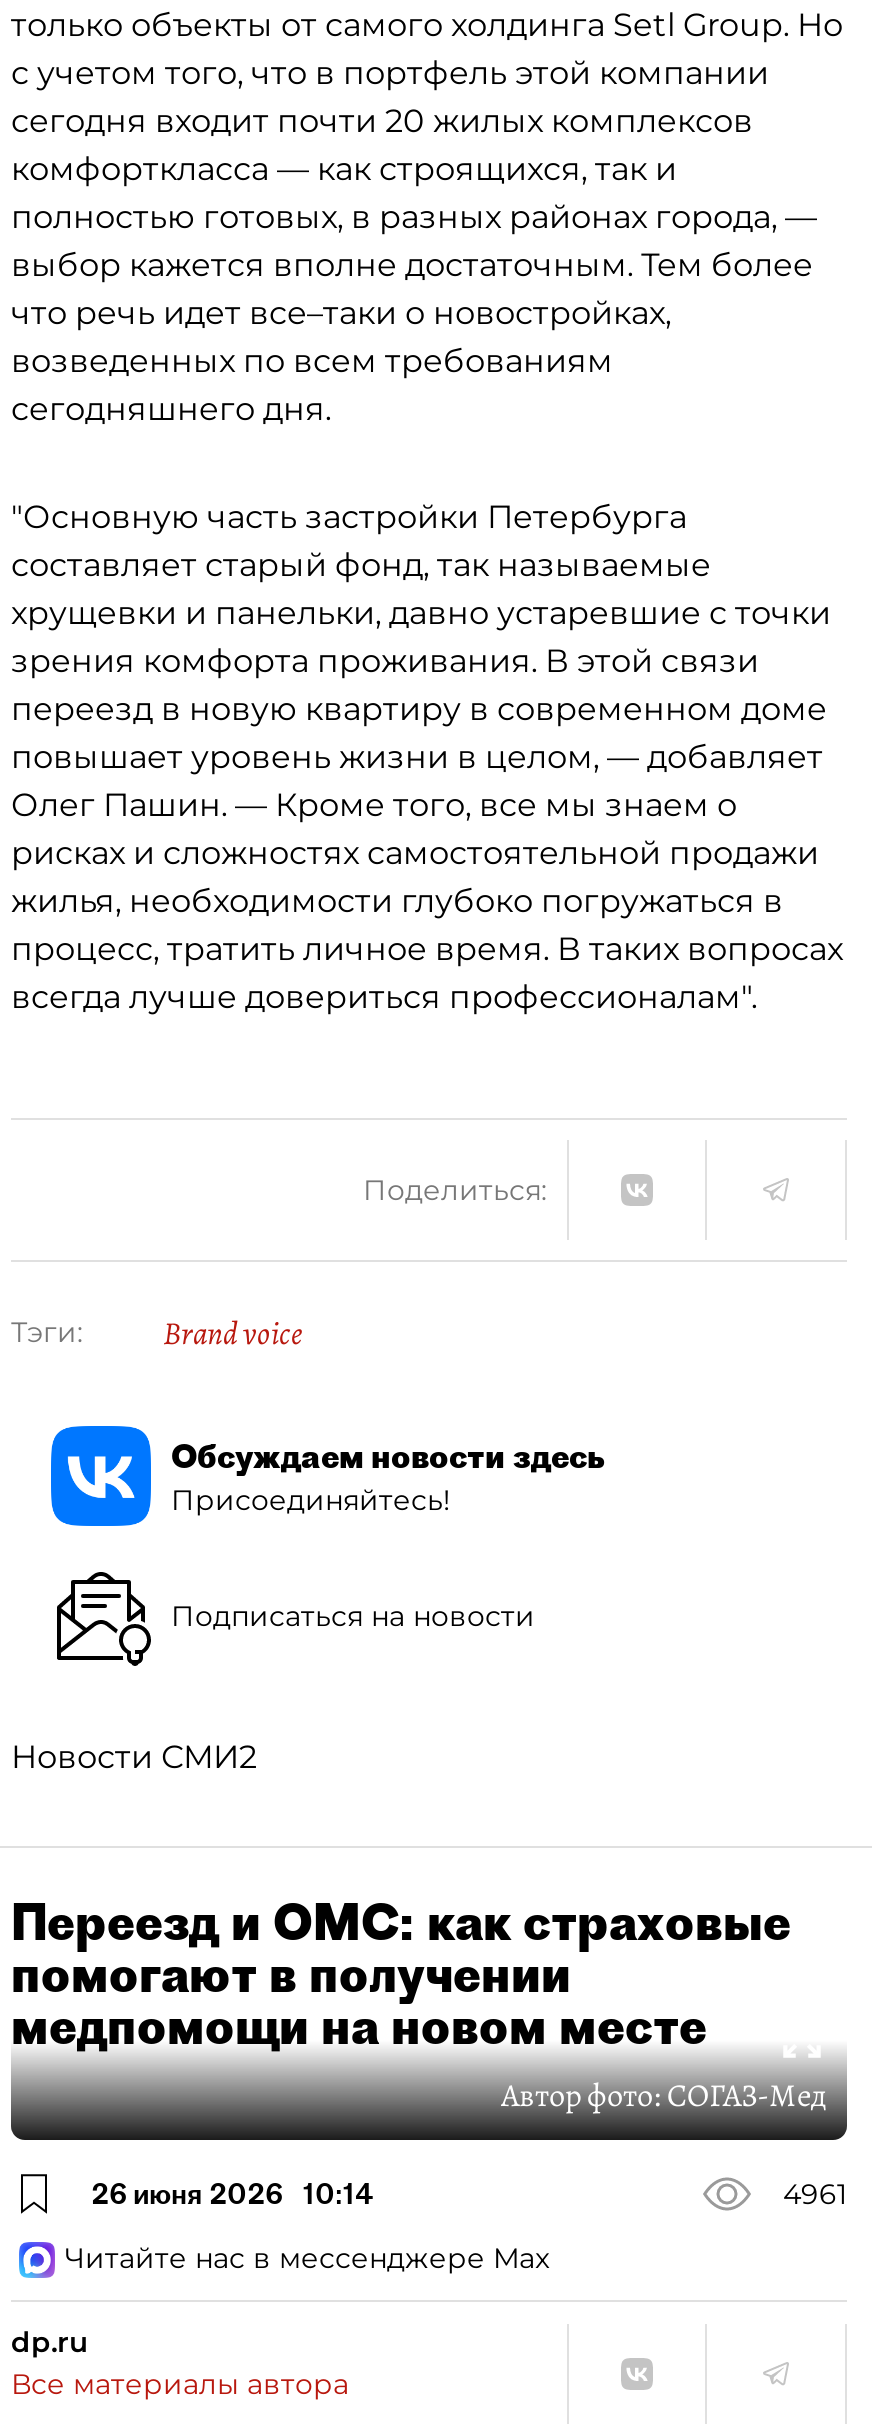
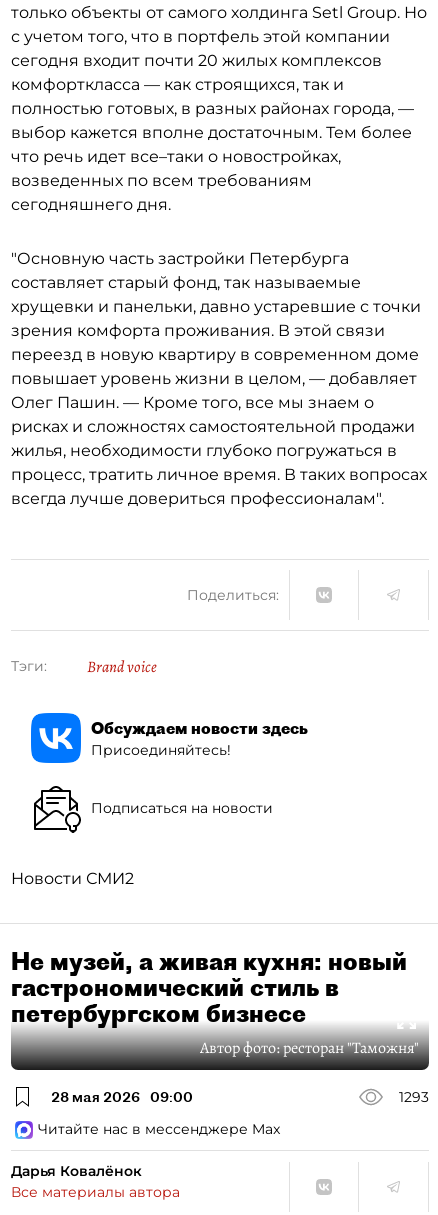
- Переезд и ОМС: как страховые
- помогают в получении
- медпомощи на новом месте
- Автор фото:СОГАЗ-Мед
+ Не музей, а живая кухня: новый
+ гастрономический стиль в
+ петербургском бизнесе
+ Автор фото:ресторан "Таможня"

- 26 июня 2026 10:14
- 4961
+ 28 мая 2026 09:00
+ 1293

- dp.ru
+ Дарья Ковалёнок
